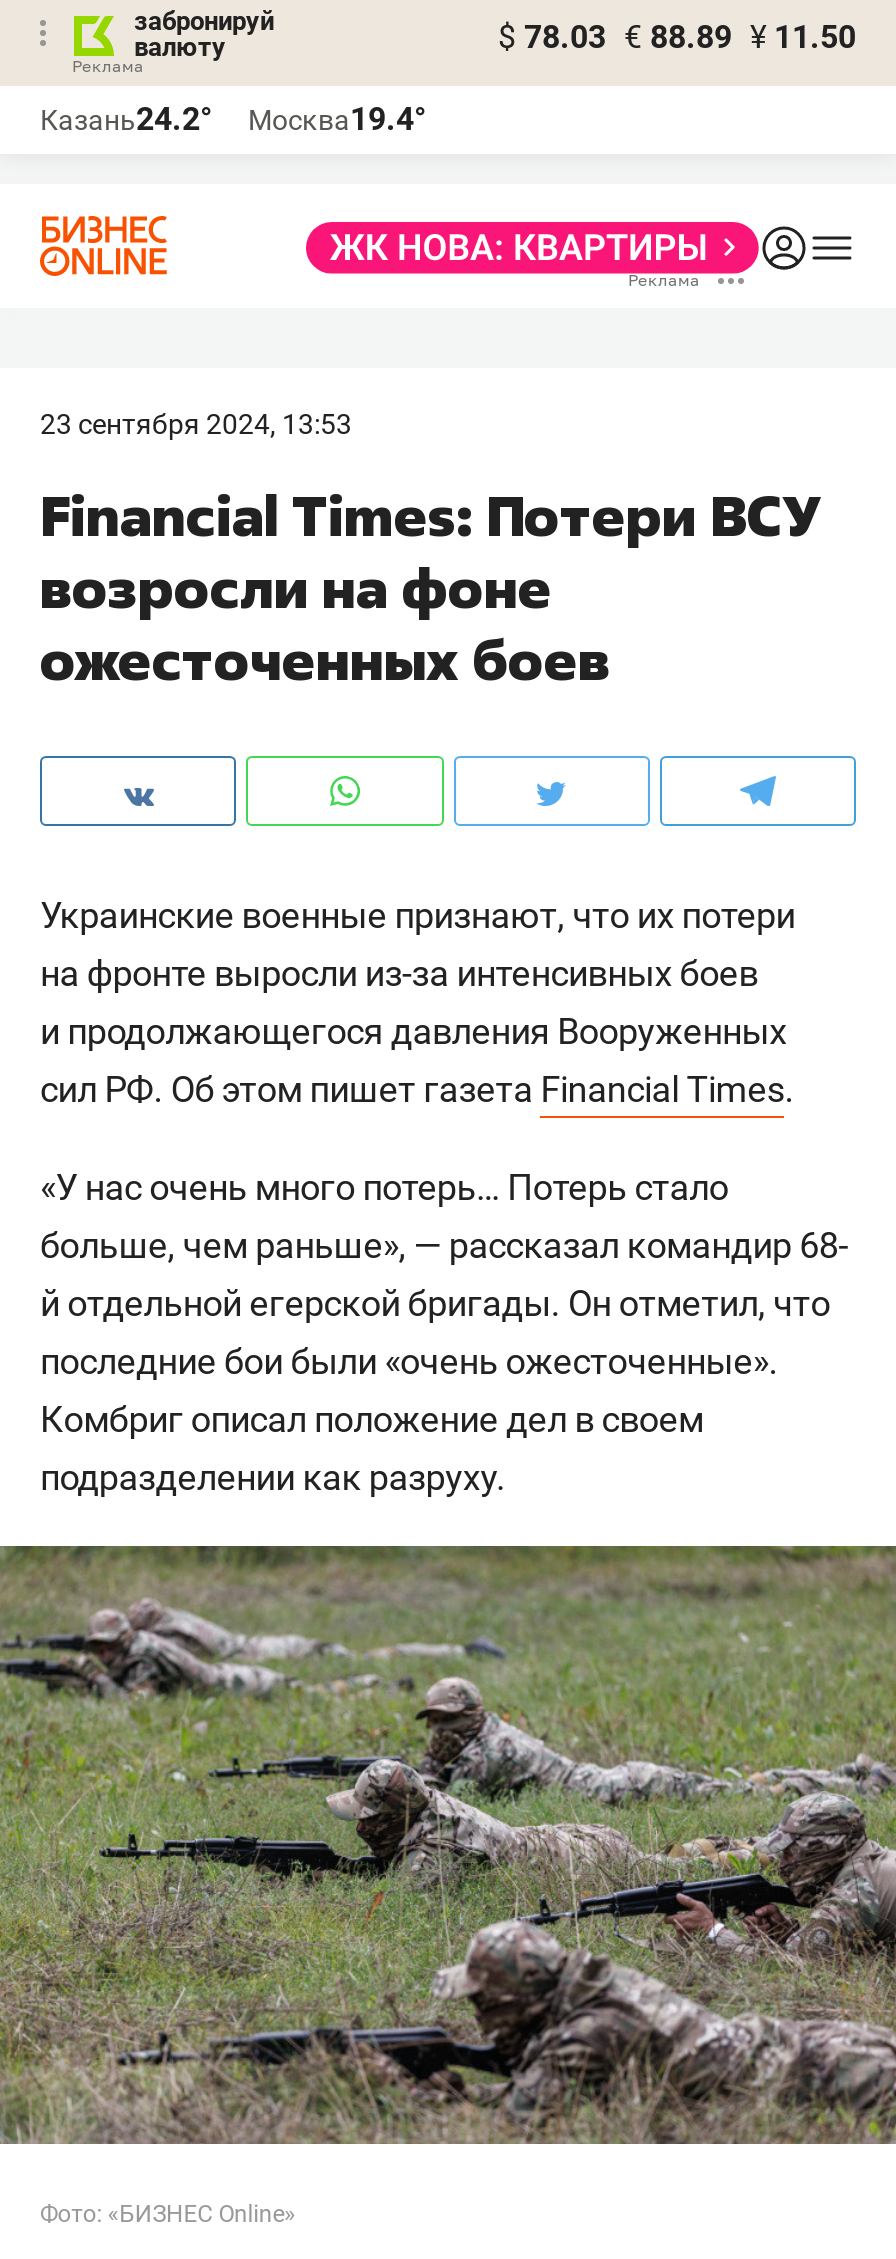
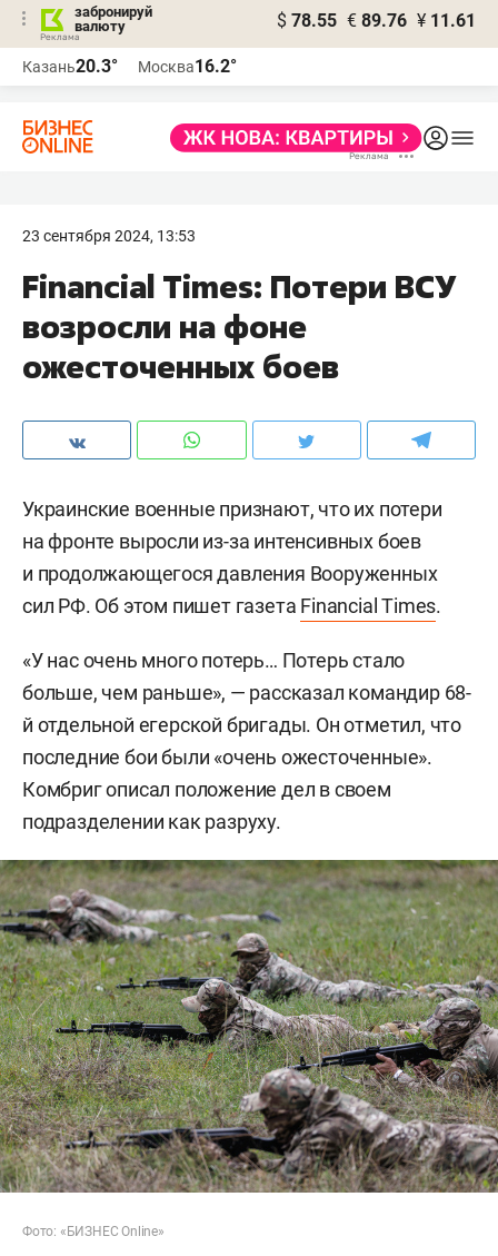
- $ 78.03 € 88.89 ¥ 11.50
+ $ 78.55 € 89.76 ¥ 11.61

- Казань24.2°
+ Казань20.3°

- Москва19.4°
+ Москва16.2°
